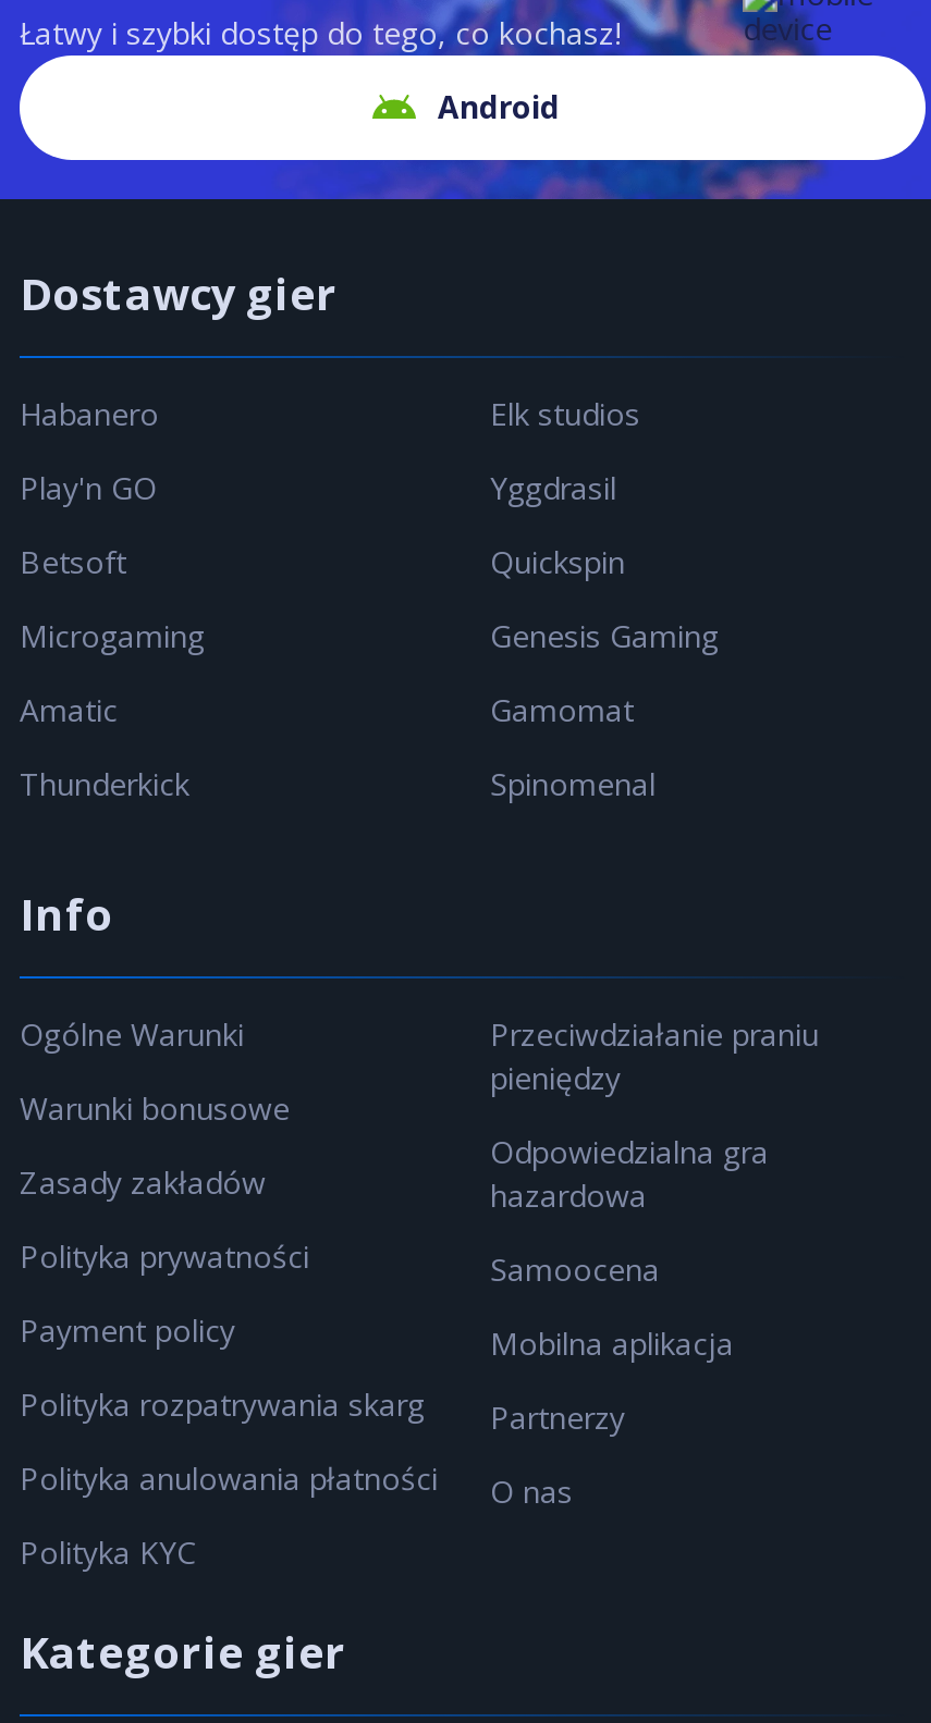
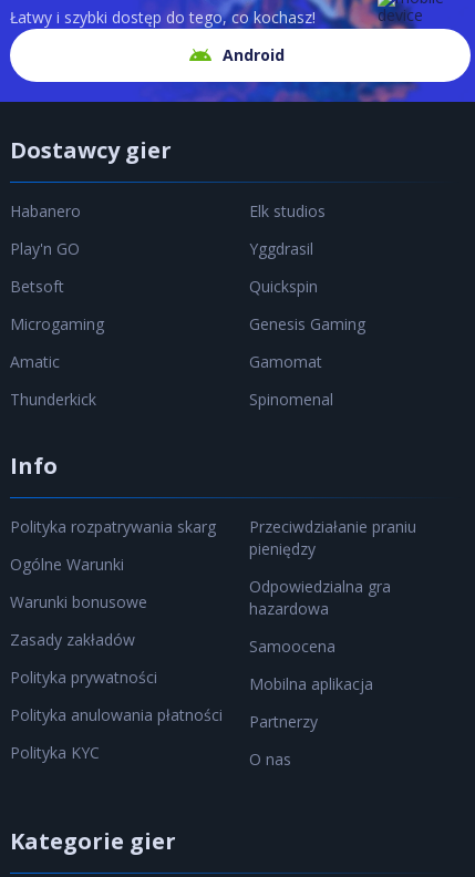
moved down: Ogólne Warunki | Warunki bonusowe | Zasady zakładów | Polityka prywatności

- Payment policy

moved up: Polityka rozpatrywania skarg

moved up: Polityka anulowania płatności | Polityka KYC
